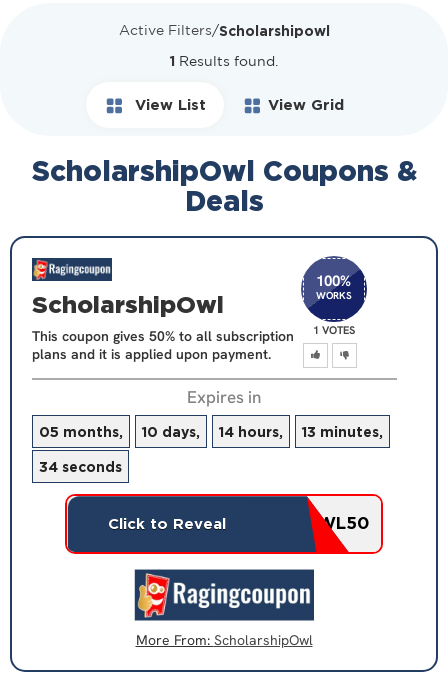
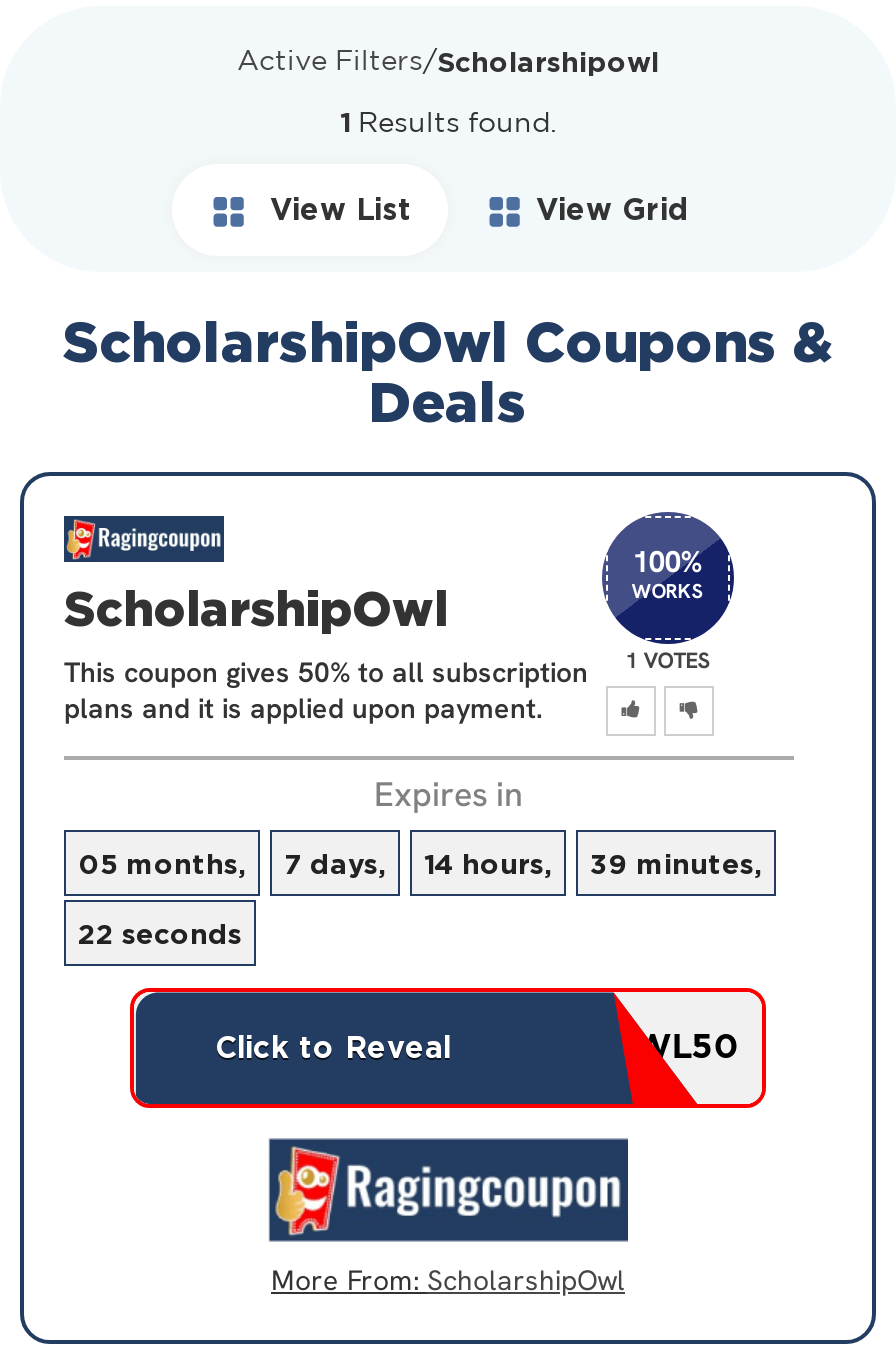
- 10 days,
+ 7 days,

- 13 minutes,
+ 39 minutes,

- 34 seconds
+ 22 seconds
